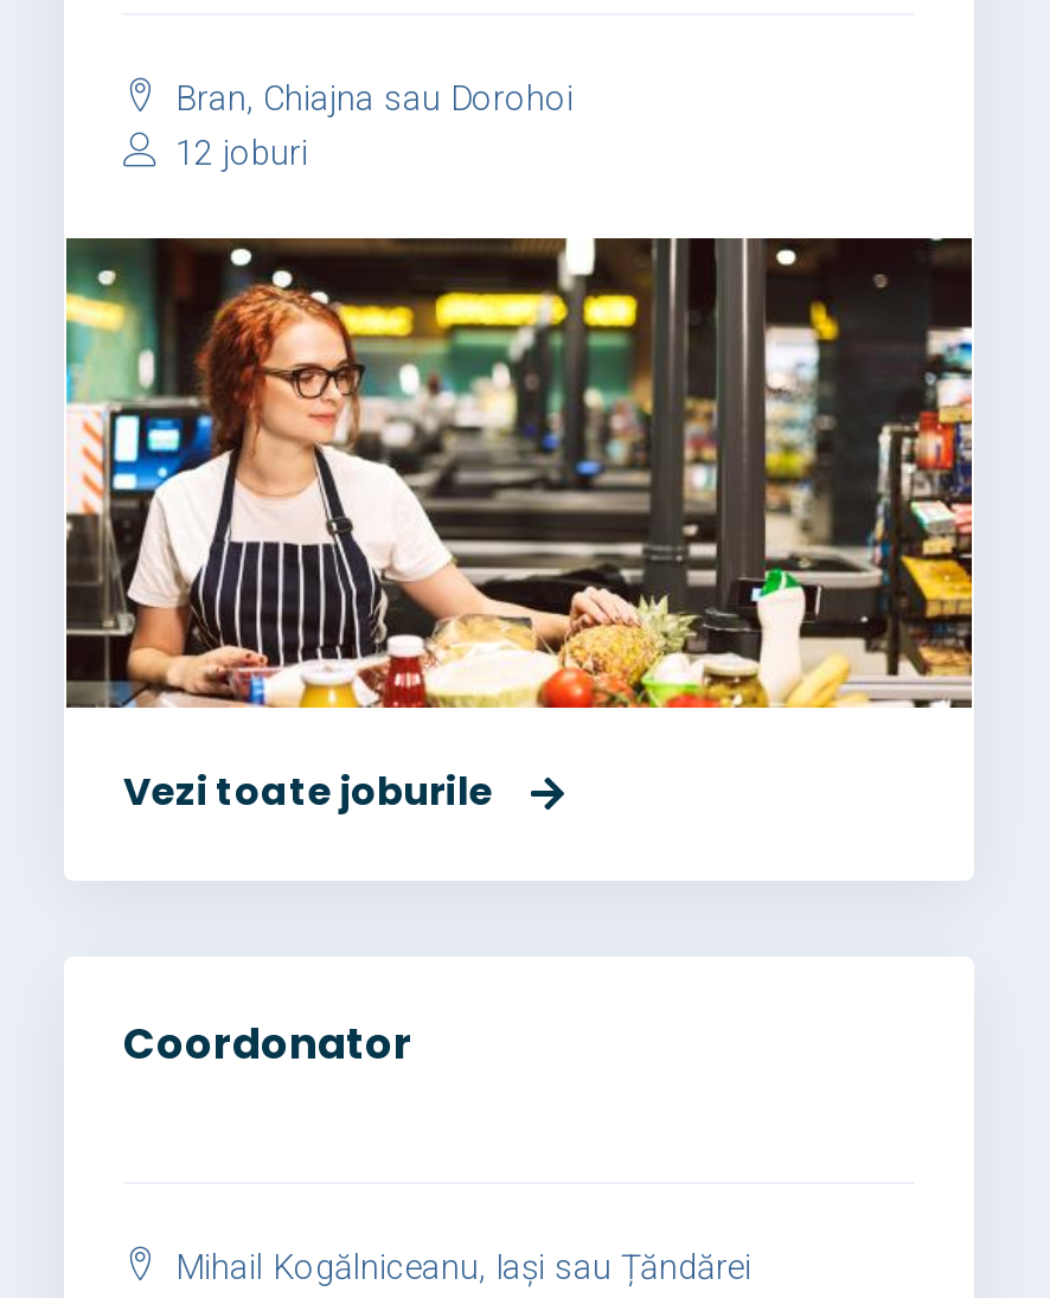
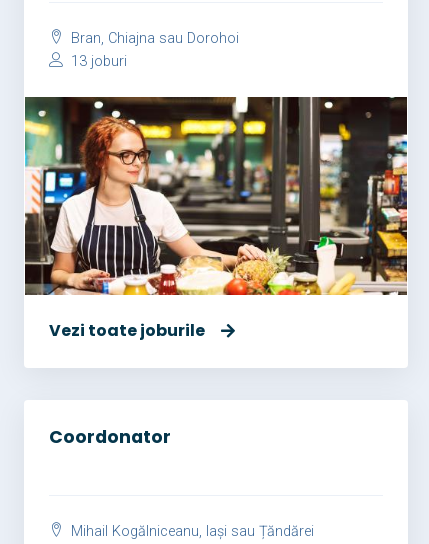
- 12 joburi
+ 13 joburi
